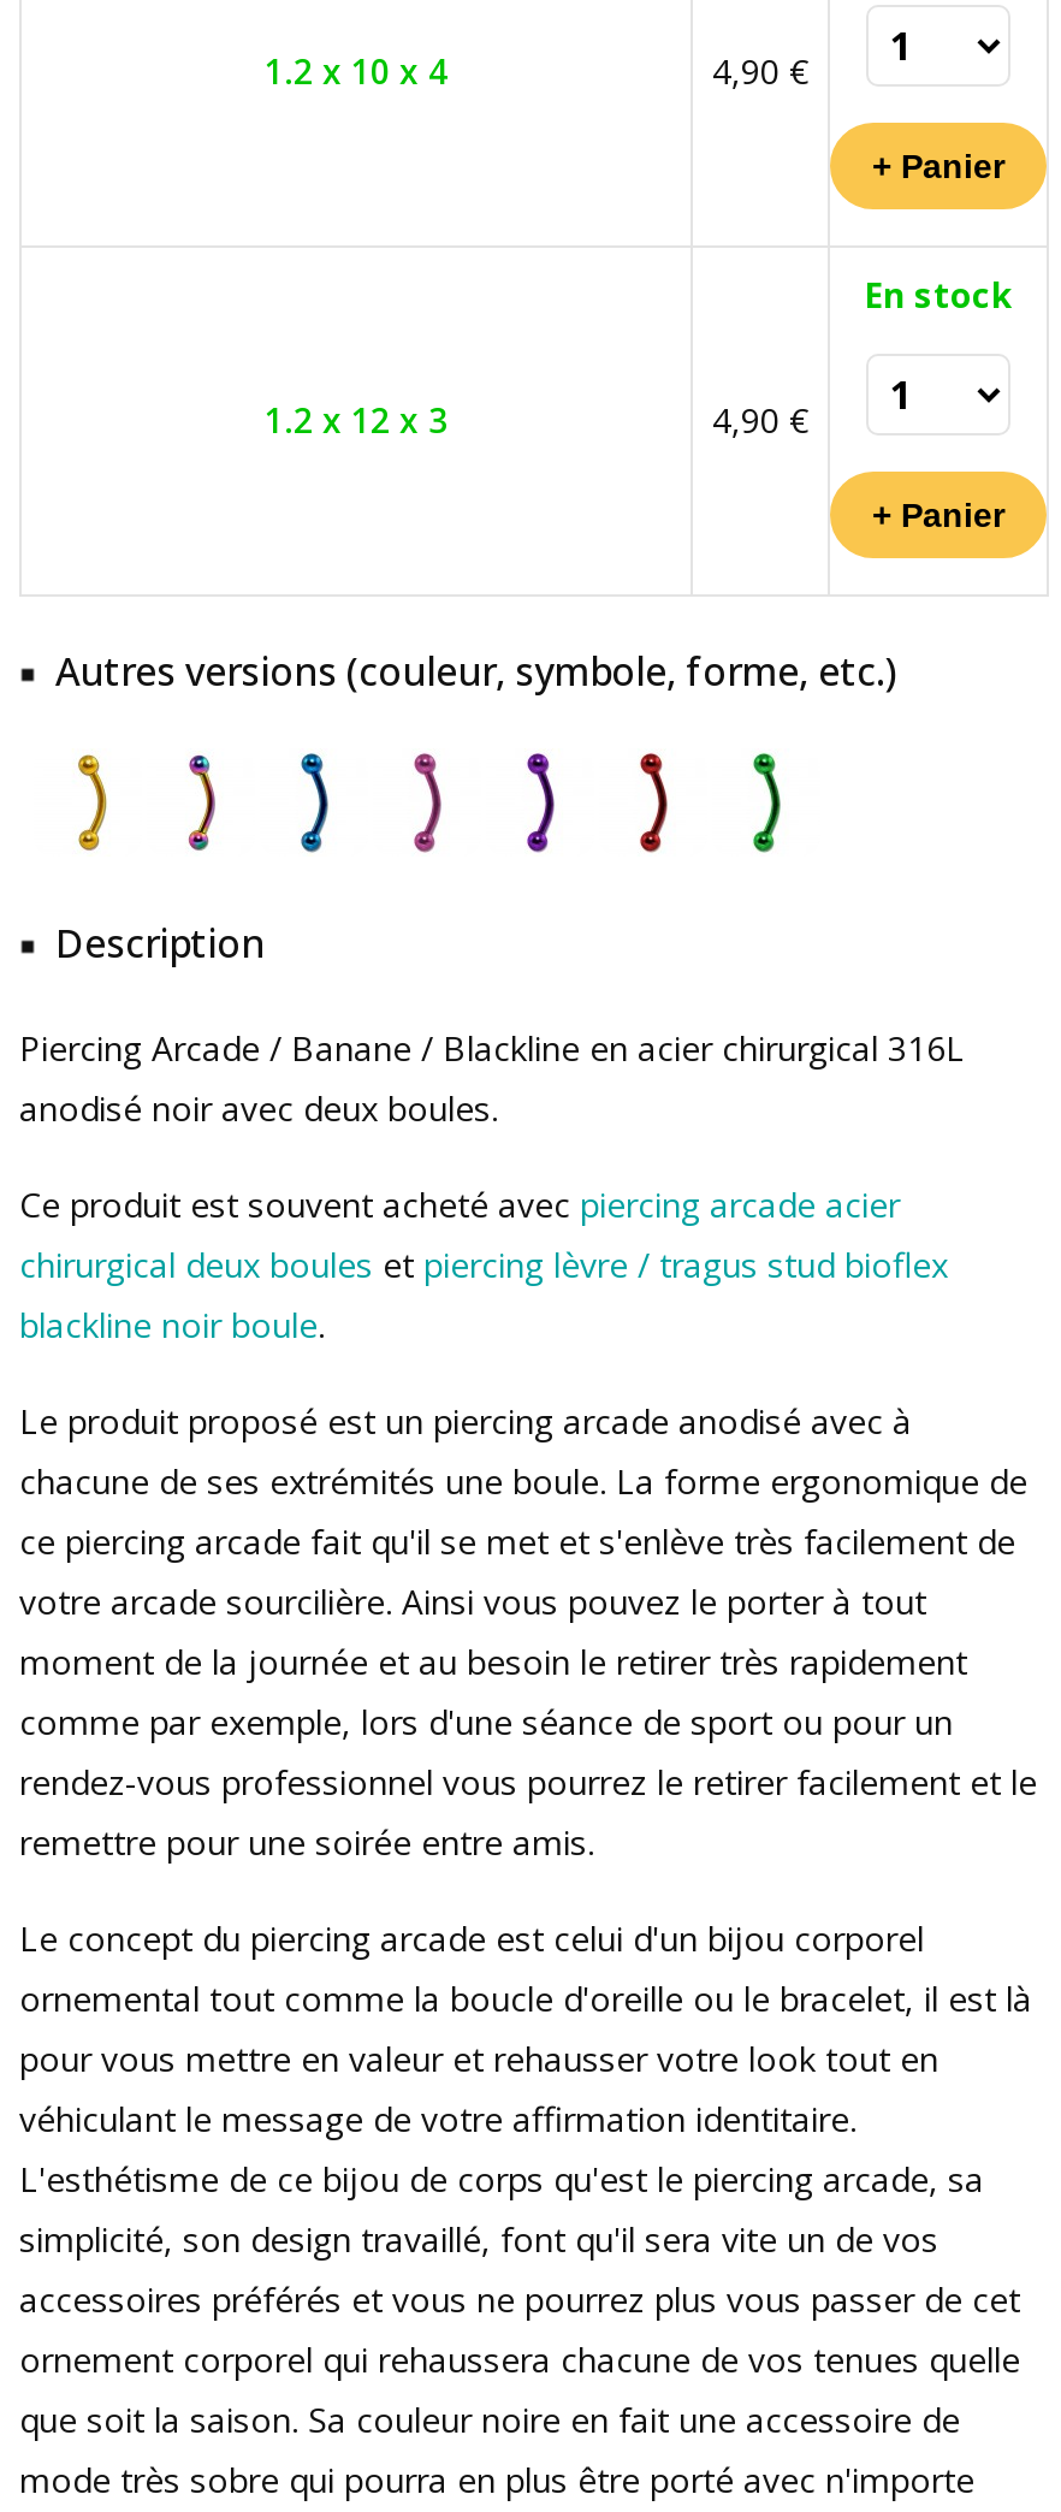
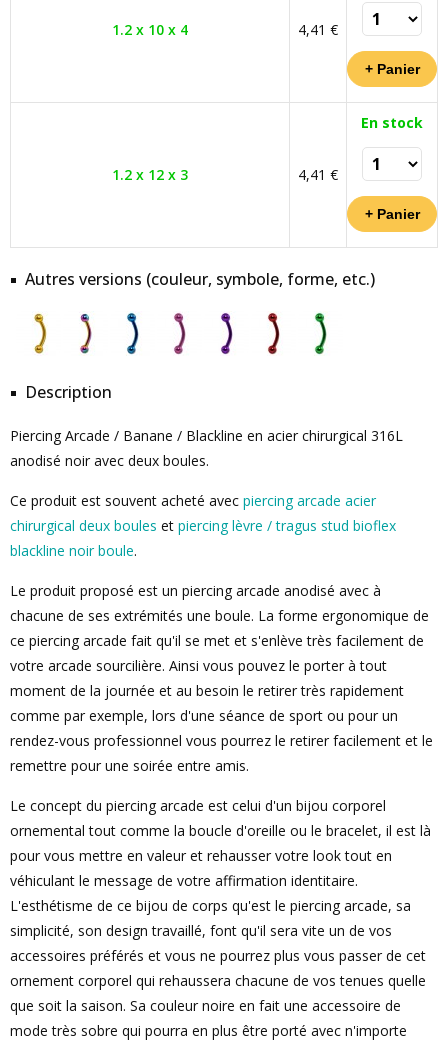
- 4,90 €
+ 4,41 €

- 4,90 €
+ 4,41 €
